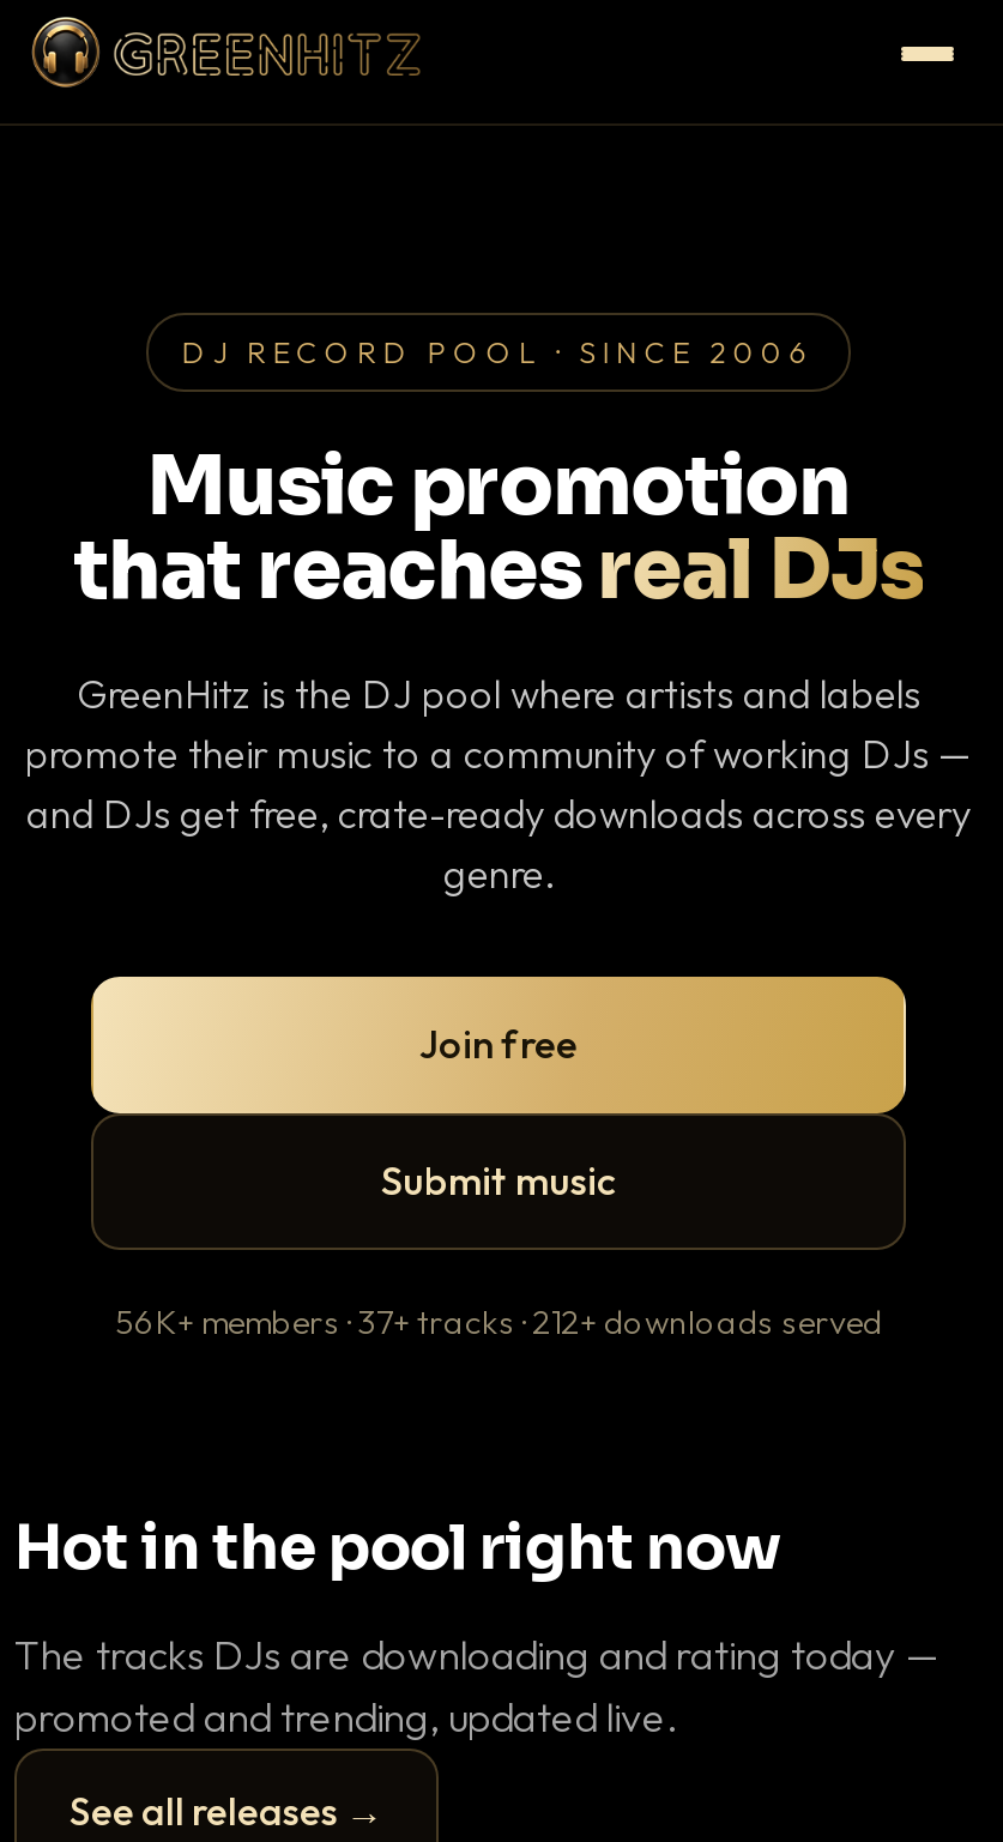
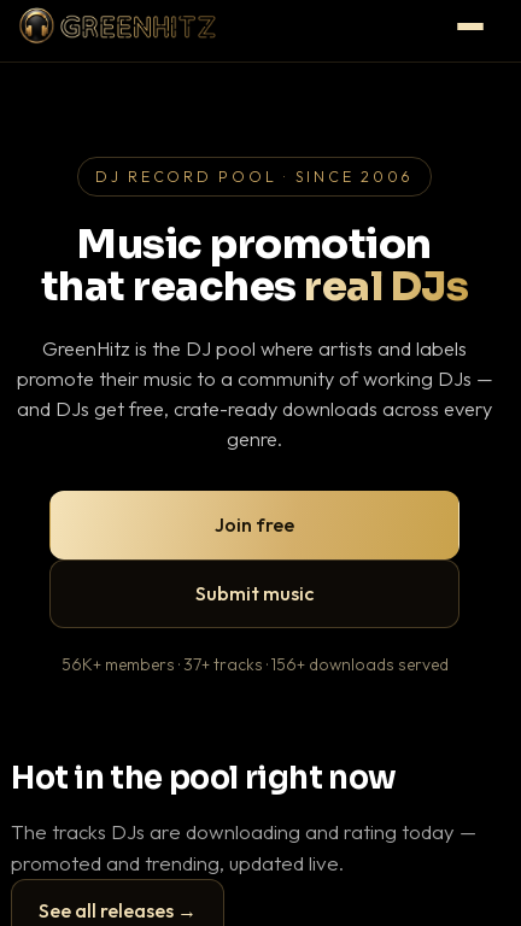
- 56K+ members · 37+ tracks · 212+ downloads served
+ 56K+ members · 37+ tracks · 156+ downloads served
